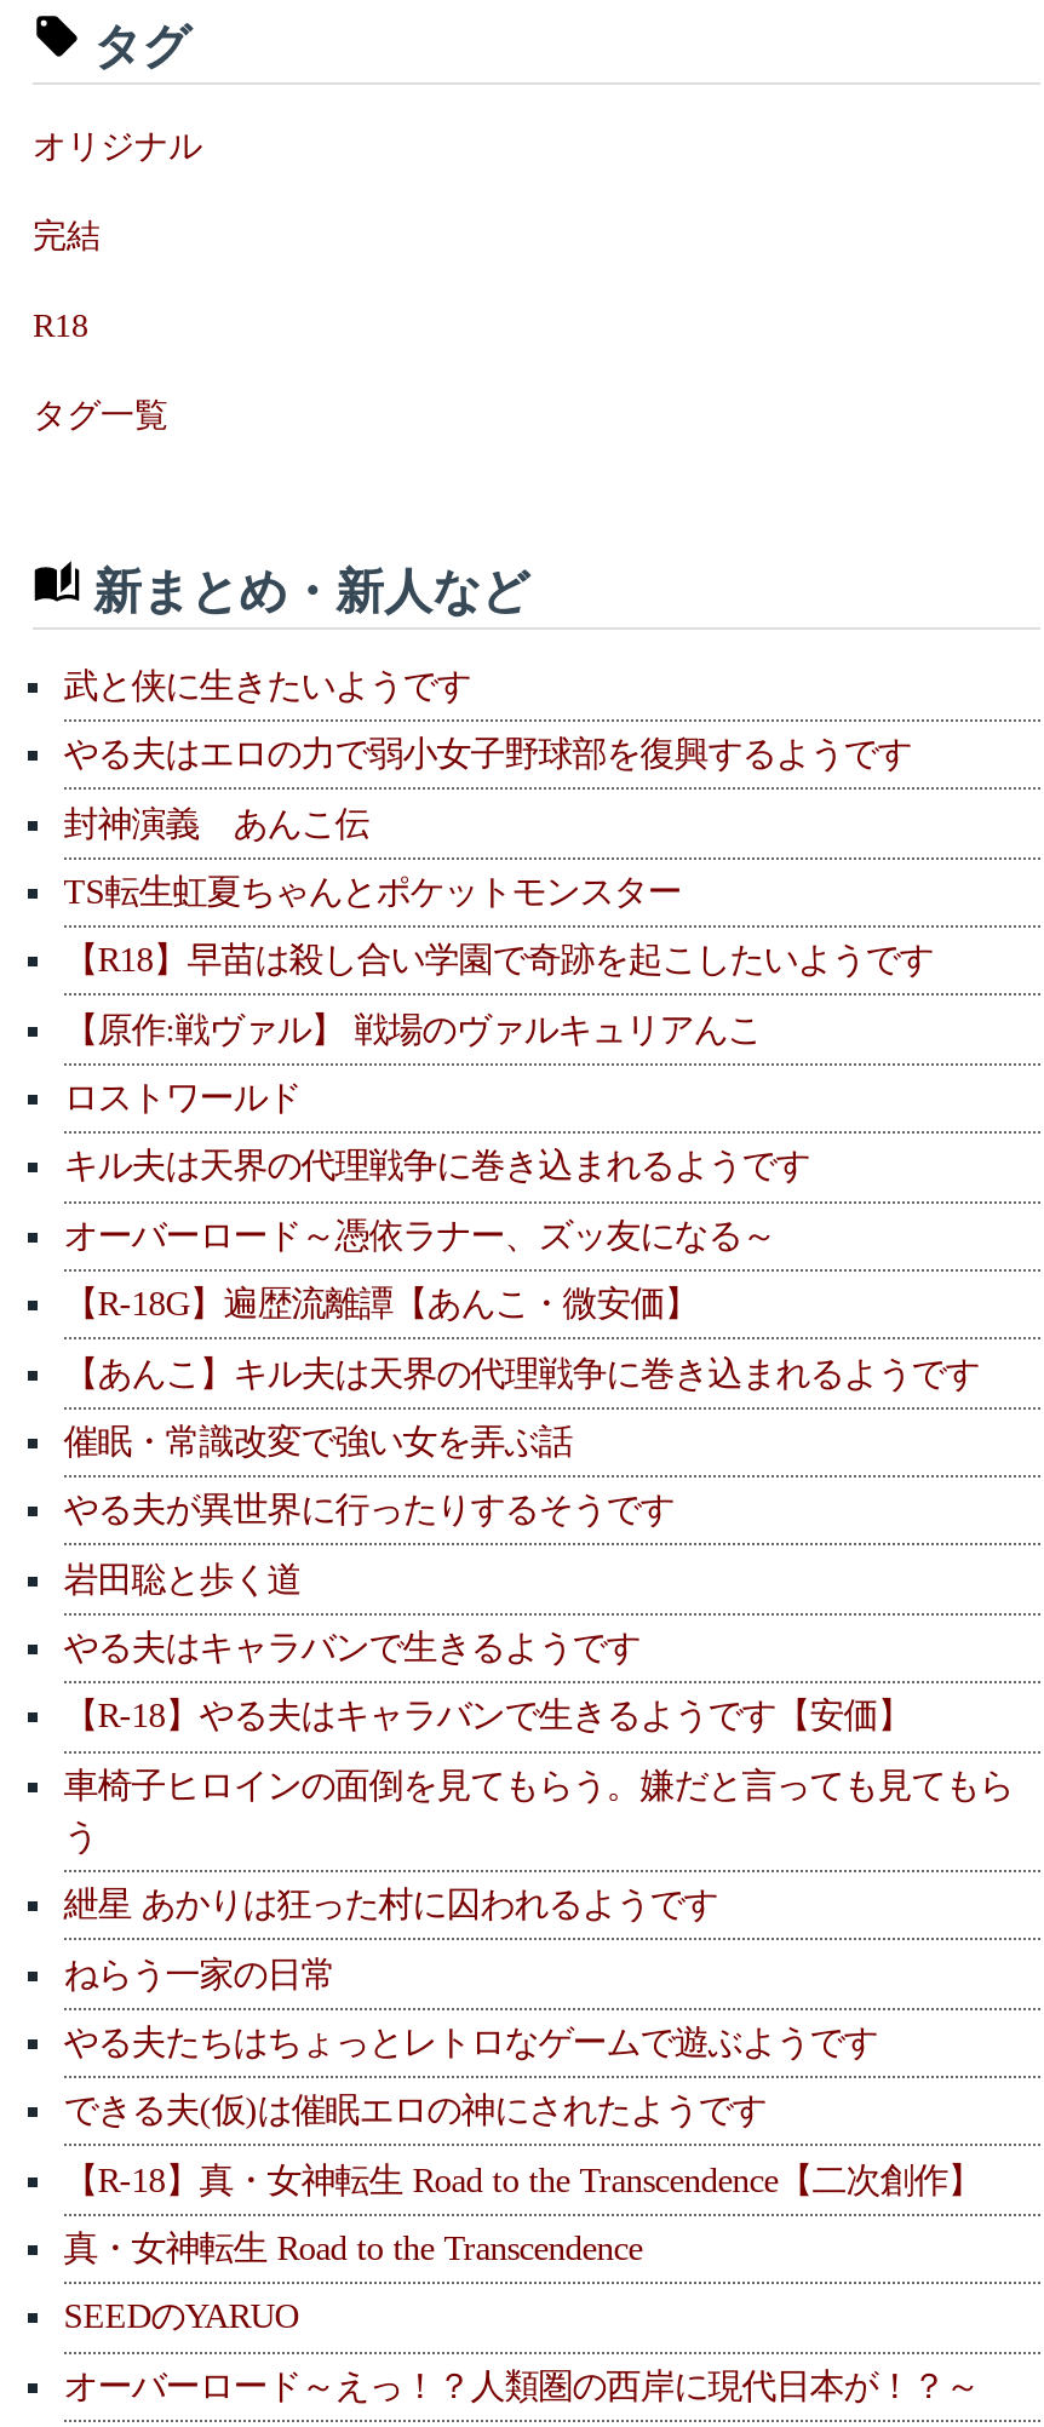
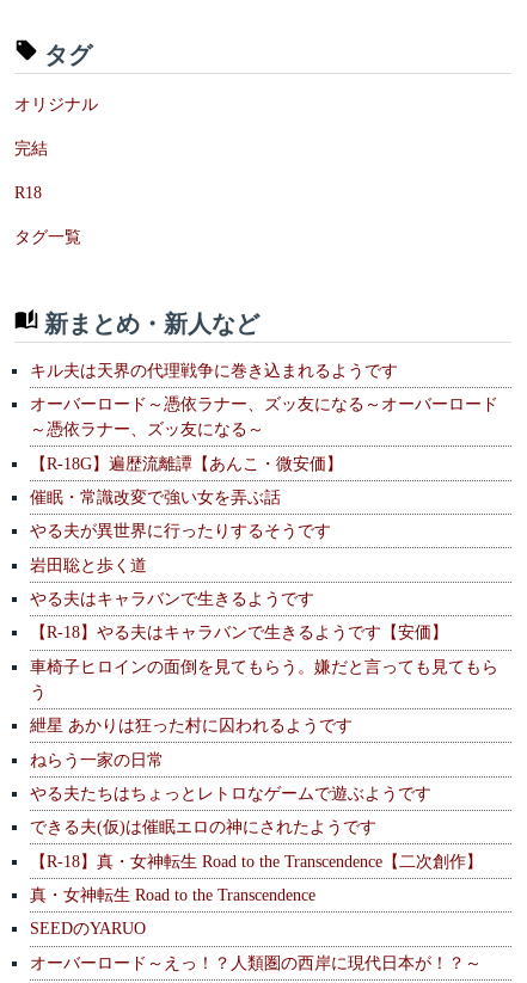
- 武と侠に生きたいようです
- やる夫はエロの力で弱小女子野球部を復興するようです
- 封神演義 あんこ伝
- TS転生虹夏ちゃんとポケットモンスター
- 【R18】早苗は殺し合い学園で奇跡を起こしたいようです
- 【原作:戦ヴァル】 戦場のヴァルキュリアんこ
- ロストワールド

- オーバーロード～憑依ラナー、ズッ友になる～
+ オーバーロード～憑依ラナー、ズッ友になる～オーバーロード
+ ～憑依ラナー、ズッ友になる～

- 【あんこ】キル夫は天界の代理戦争に巻き込まれるようです
